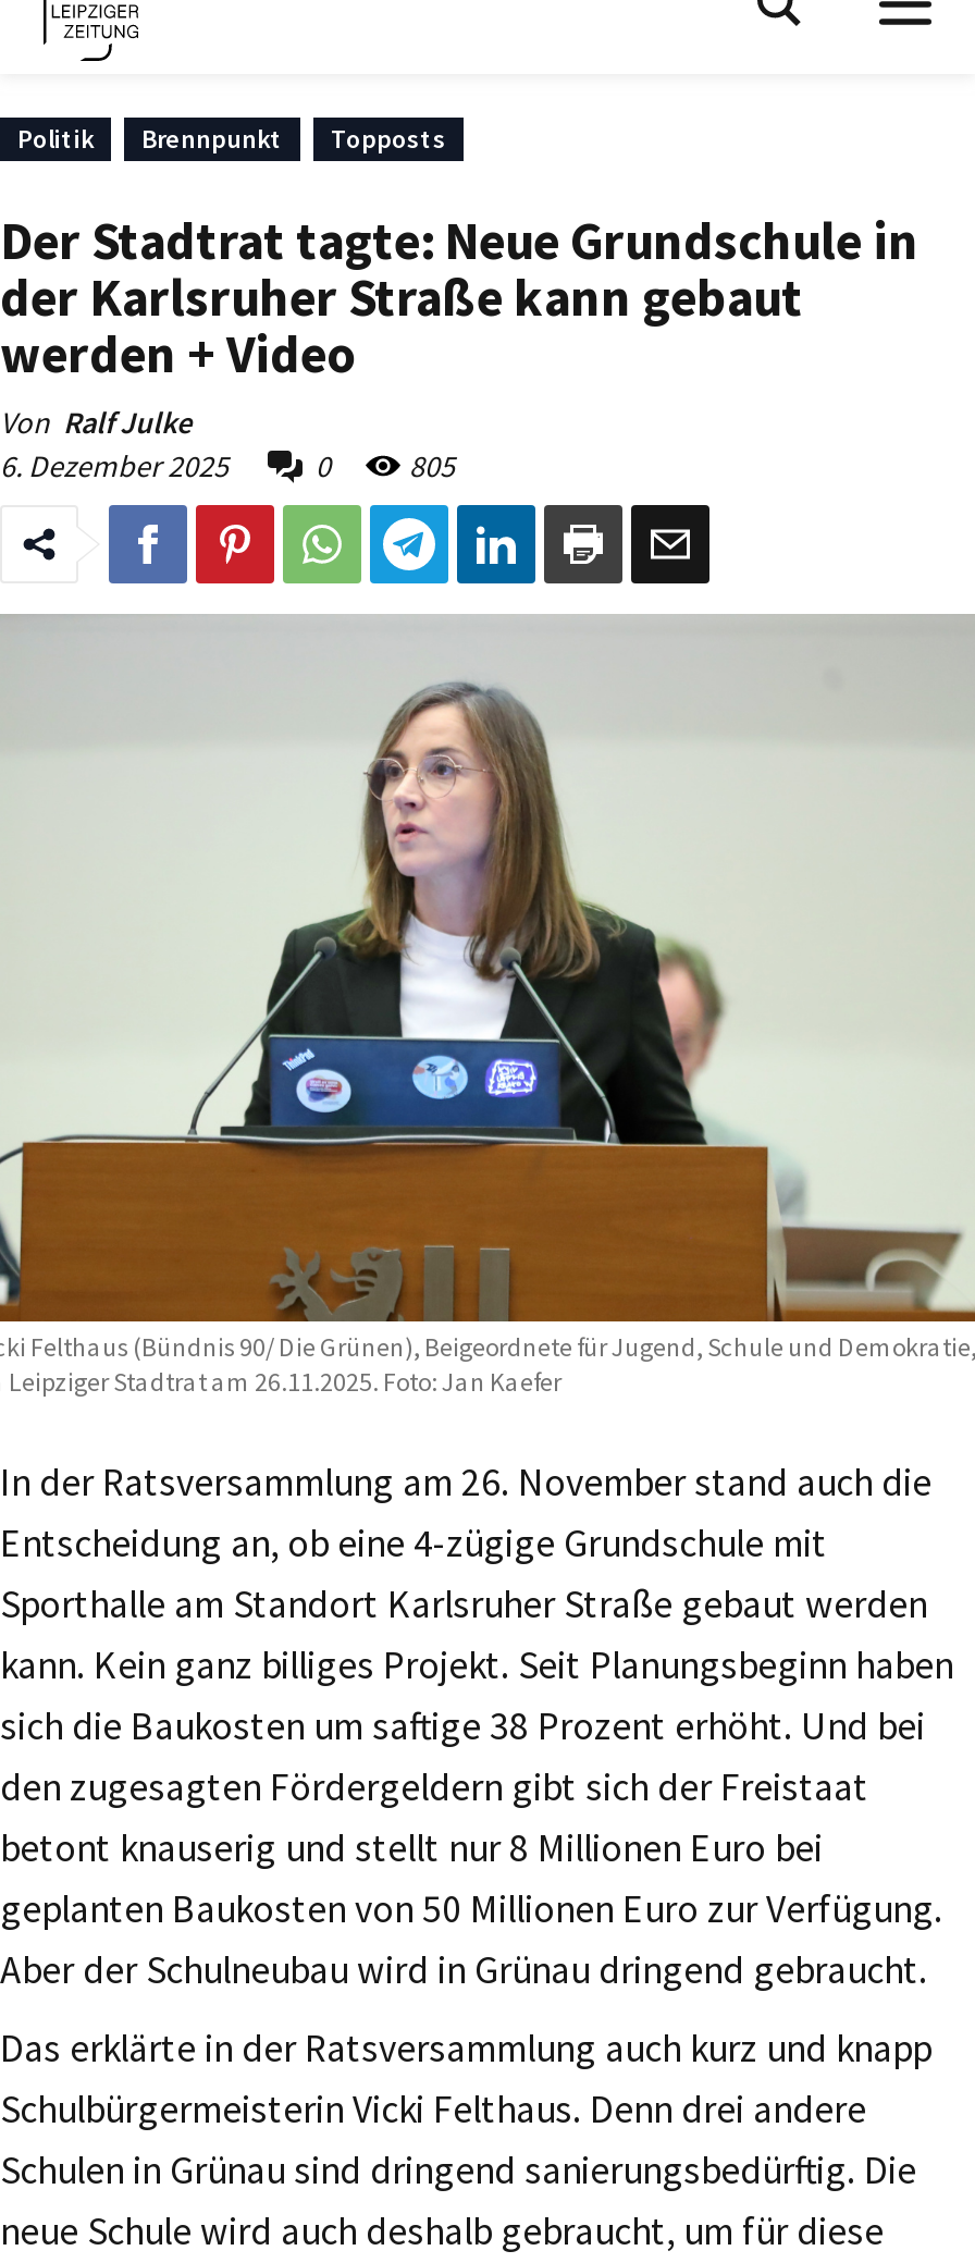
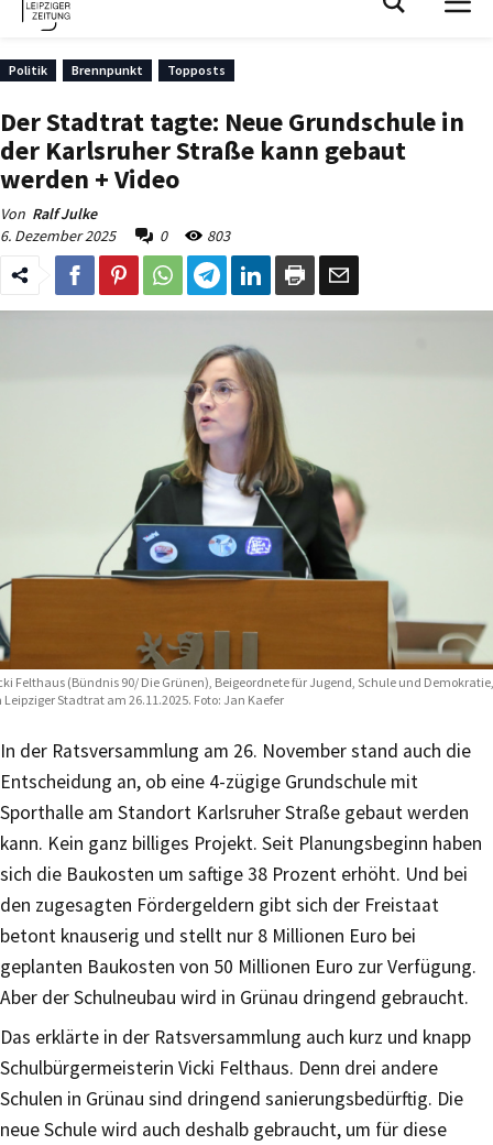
- 0 805
+ 0 803
